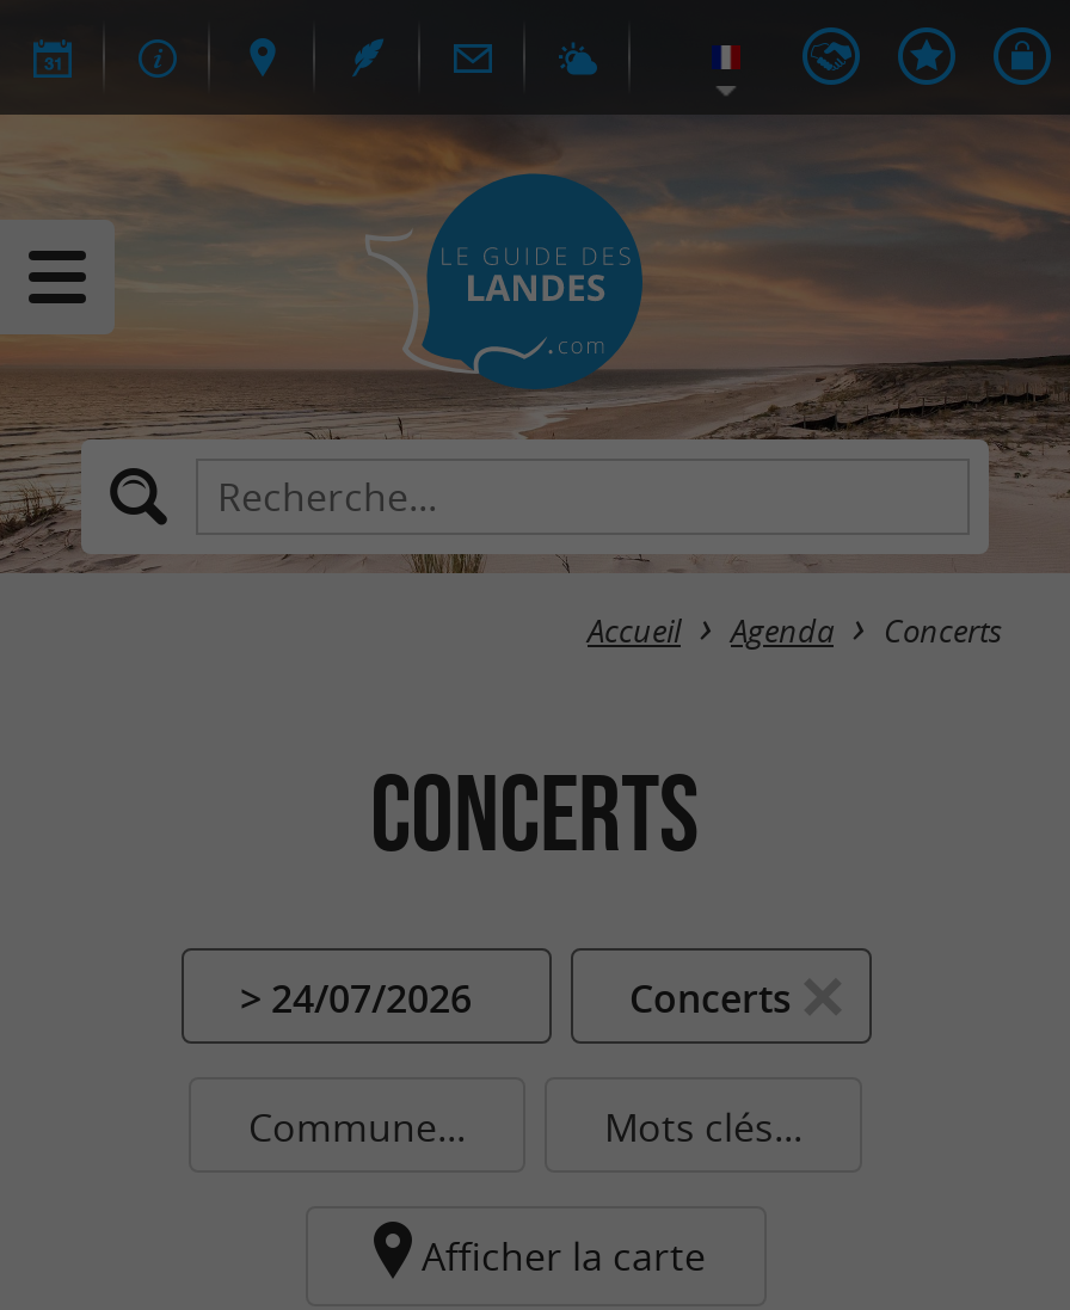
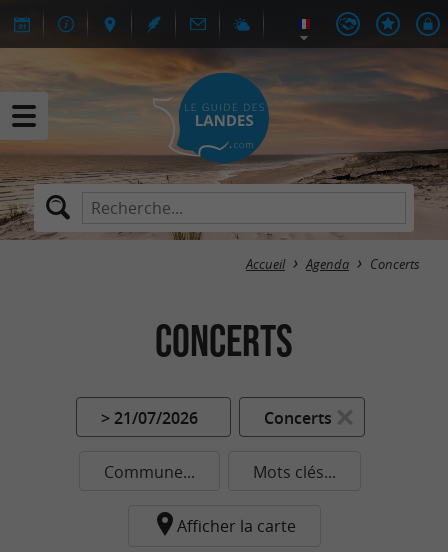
- > 24/07/2026
+ > 21/07/2026
